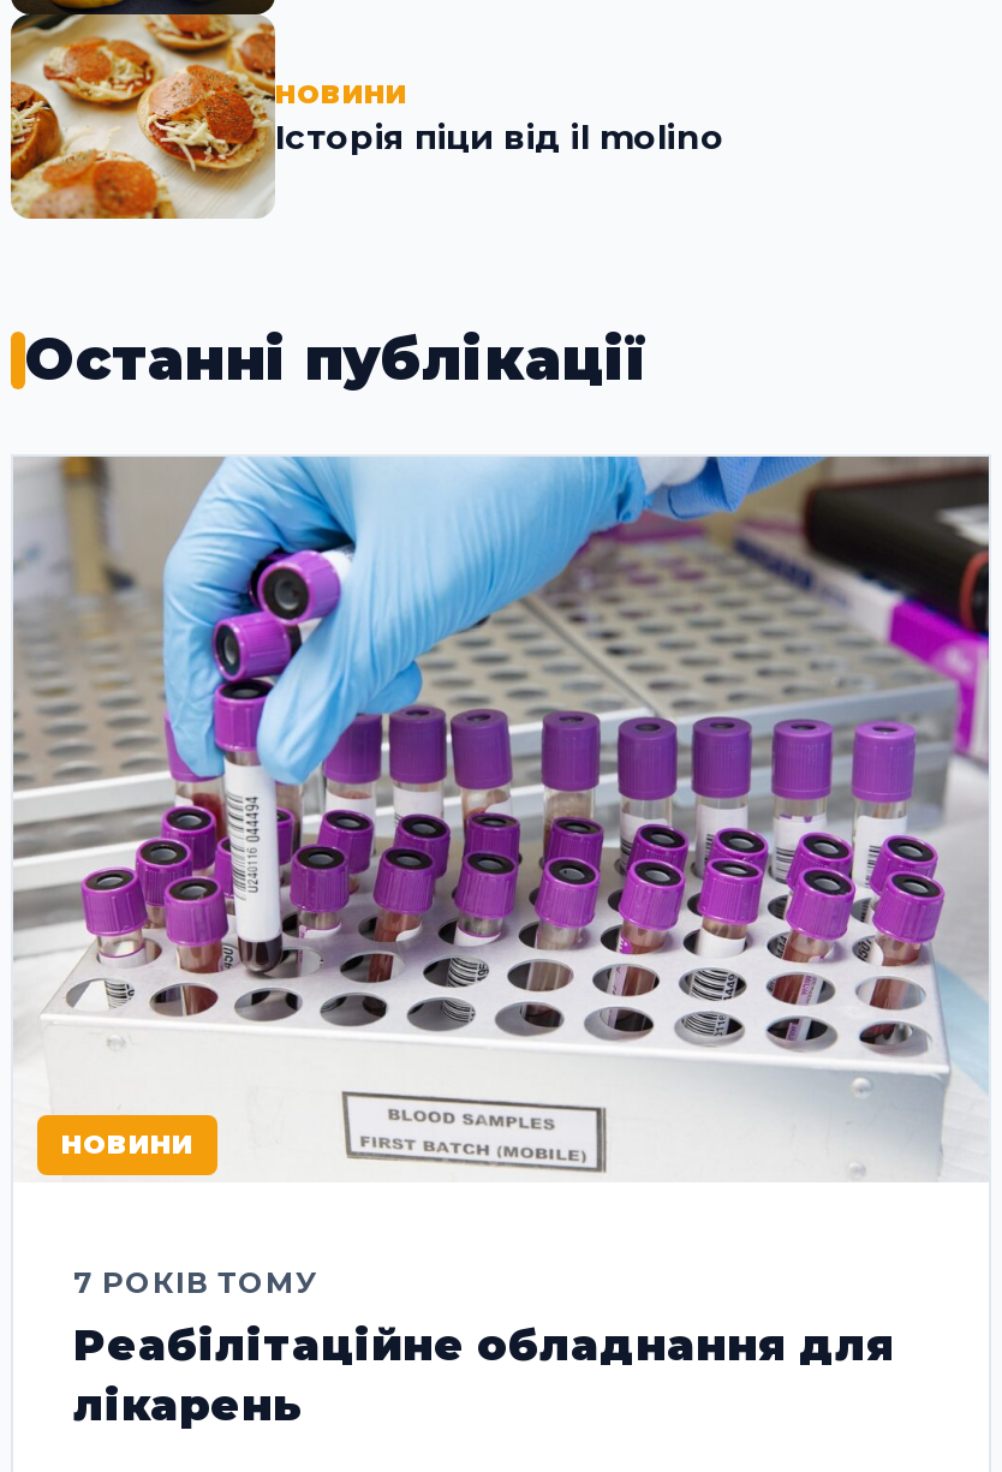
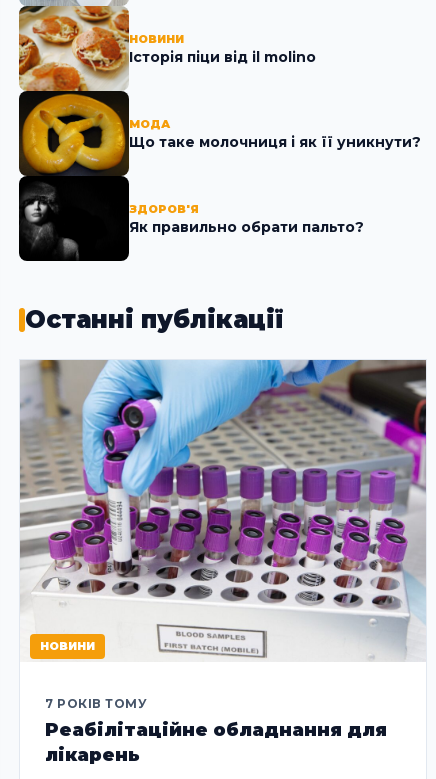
+ [image]
+ МОДА
+ Що таке молочниця і як її уникнути?

+ ЗДОРОВ'Я
+ Як правильно обрати пальто?
